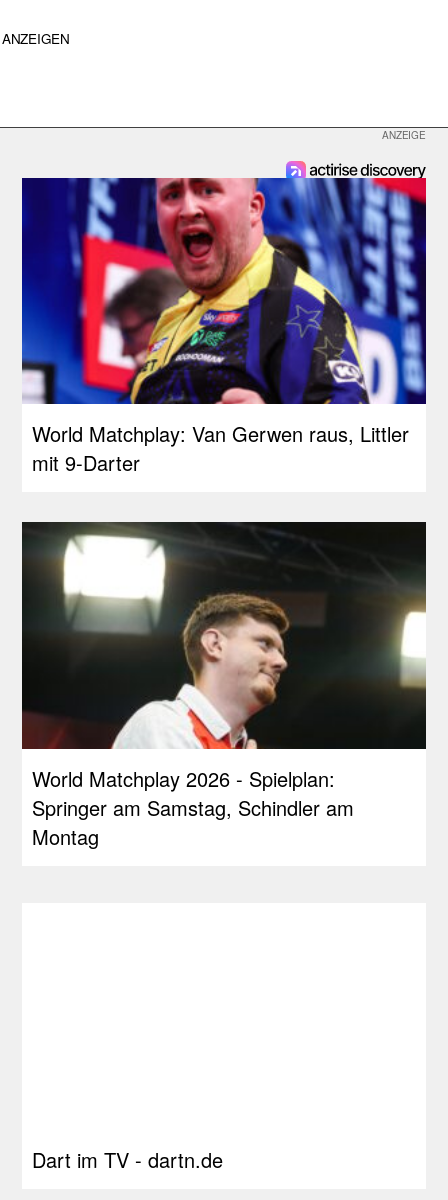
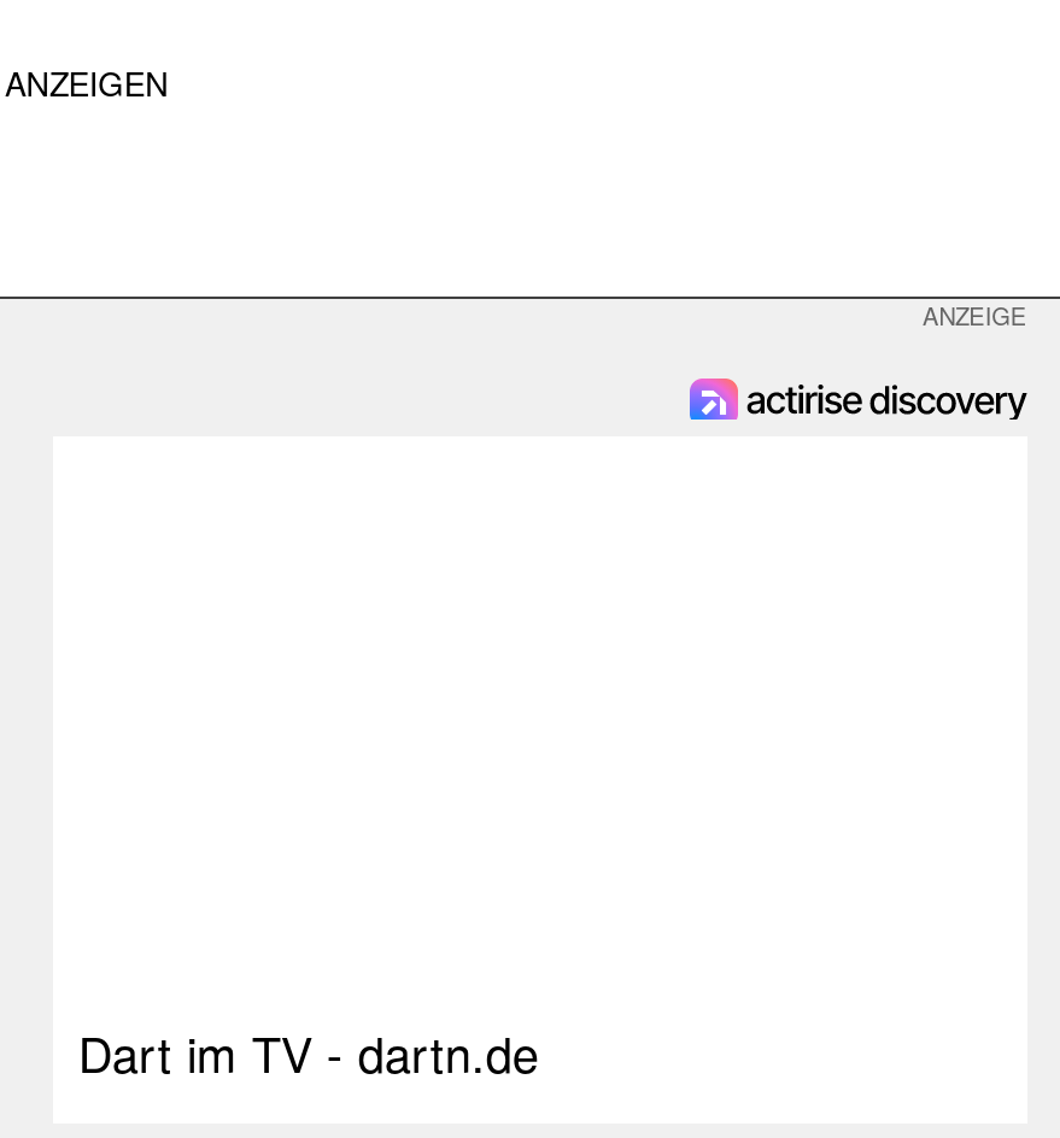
- [image]
- World Matchplay: Van Gerwen raus, Littler
- mit 9-Darter

- [image]
- World Matchplay 2026 - Spielplan:
- Springer am Samstag, Schindler am
- Montag
